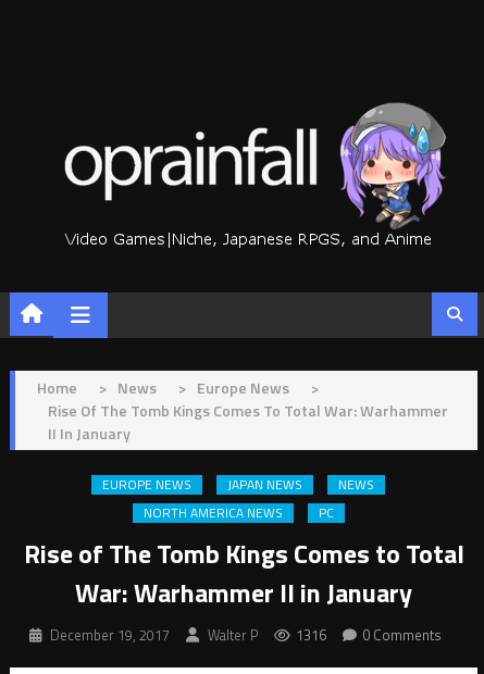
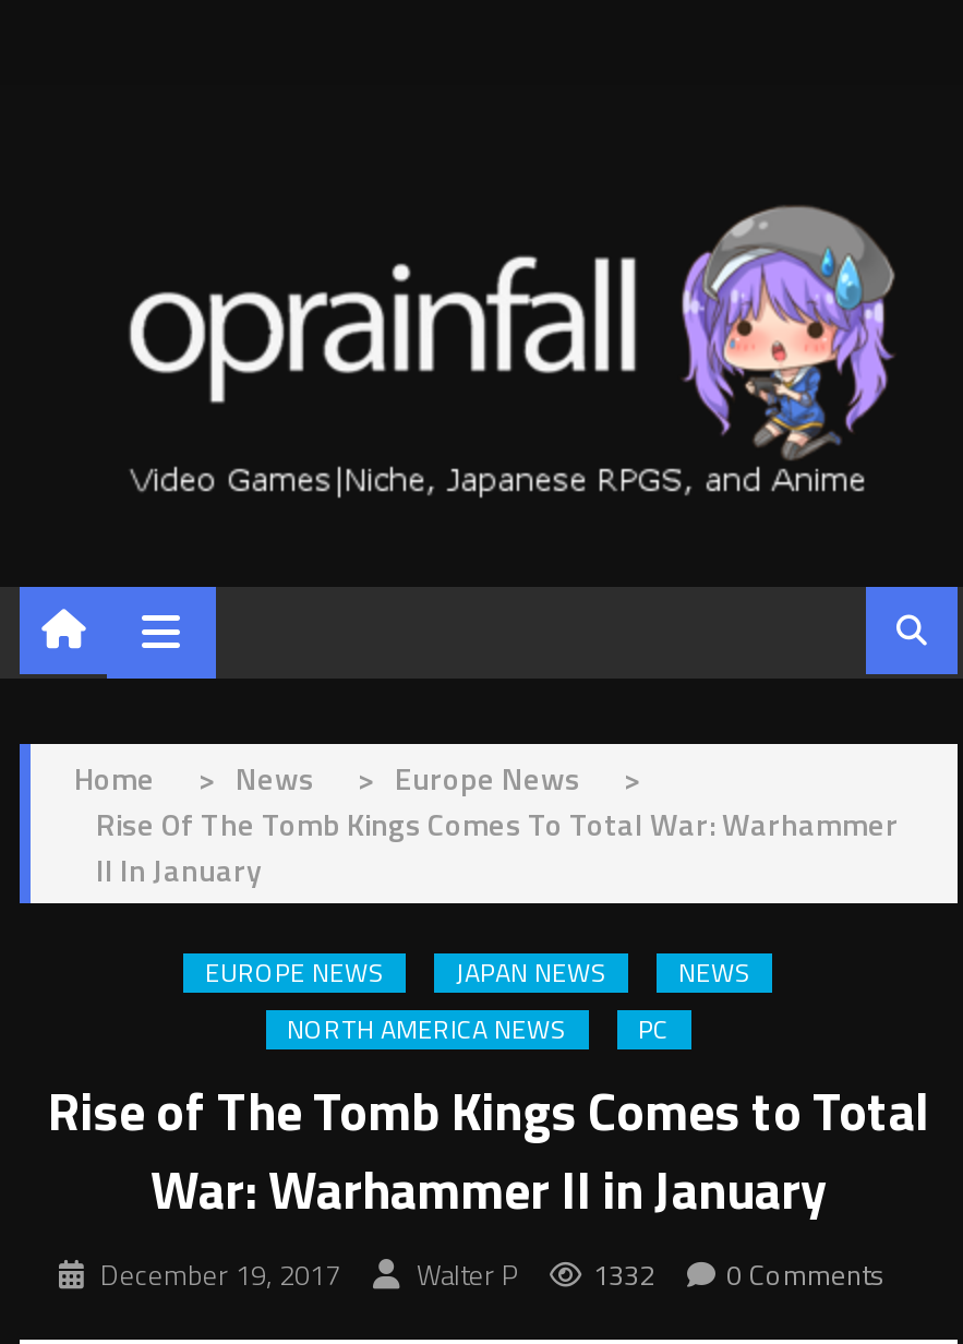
- December 19, 2017 Walter P 1316 0 Comments
+ December 19, 2017 Walter P 1332 0 Comments
